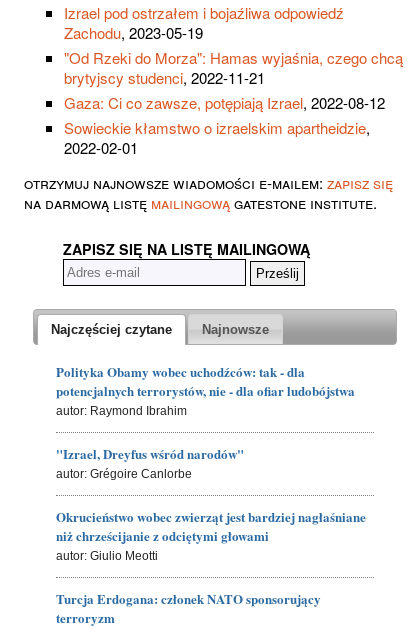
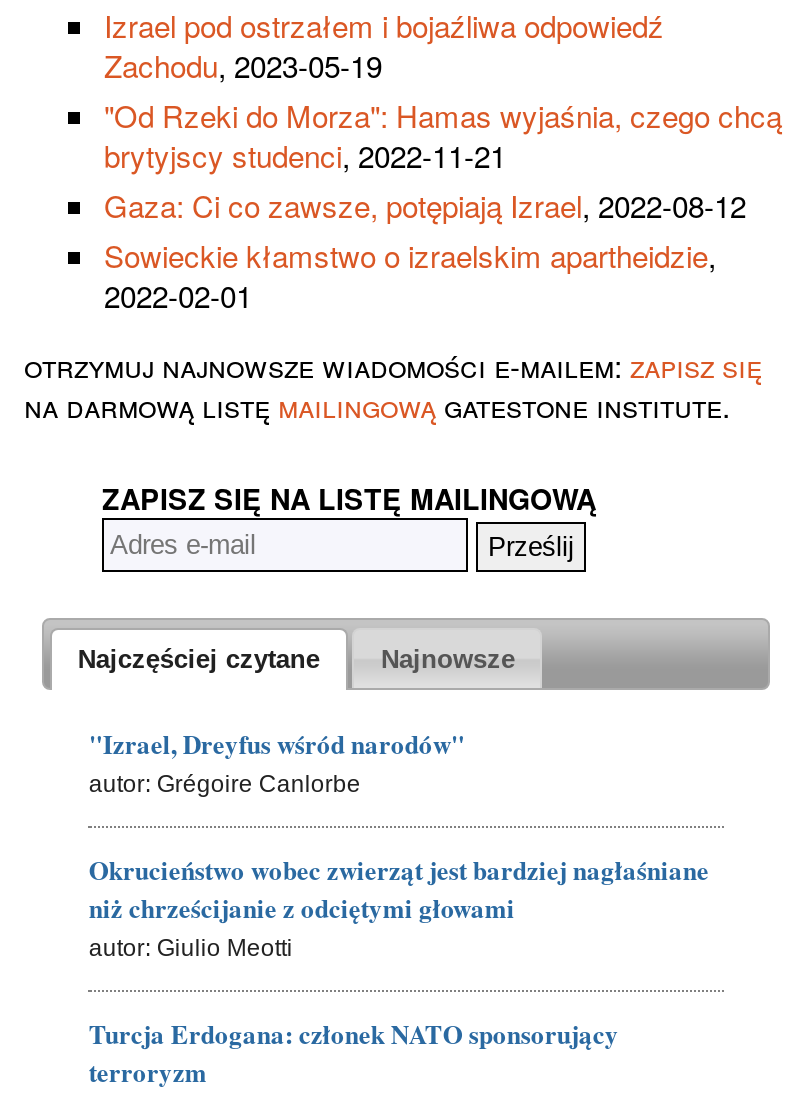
- Polityka Obamy wobec uchodźców: tak - dla
- potencjalnych terrorystów, nie - dla ofiar ludobójstwa
- autor: Raymond Ibrahim
